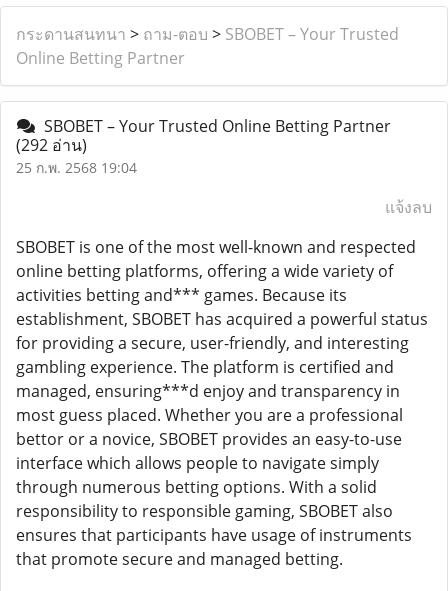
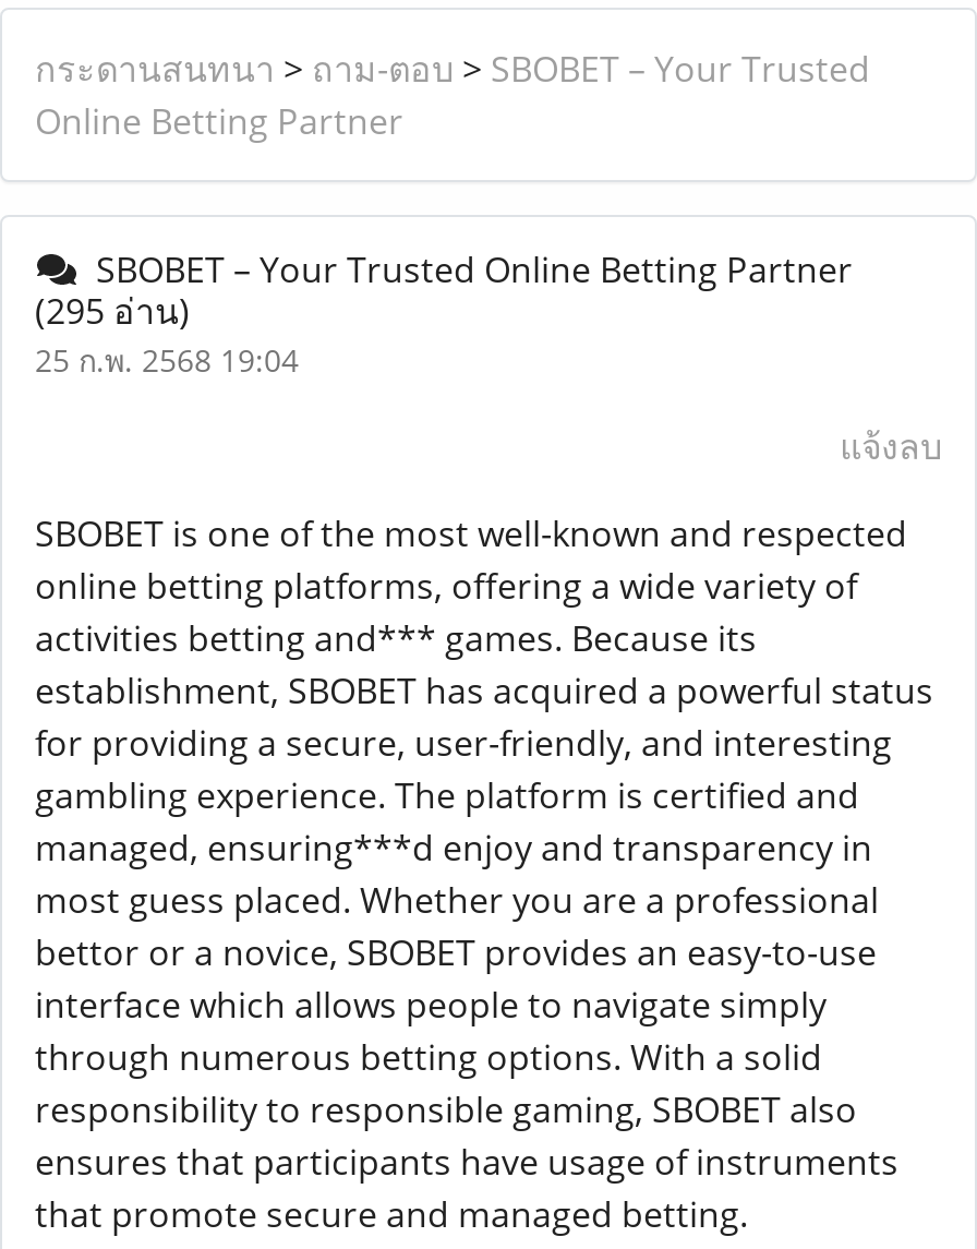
- (292 อ่าน)
+ (295 อ่าน)
